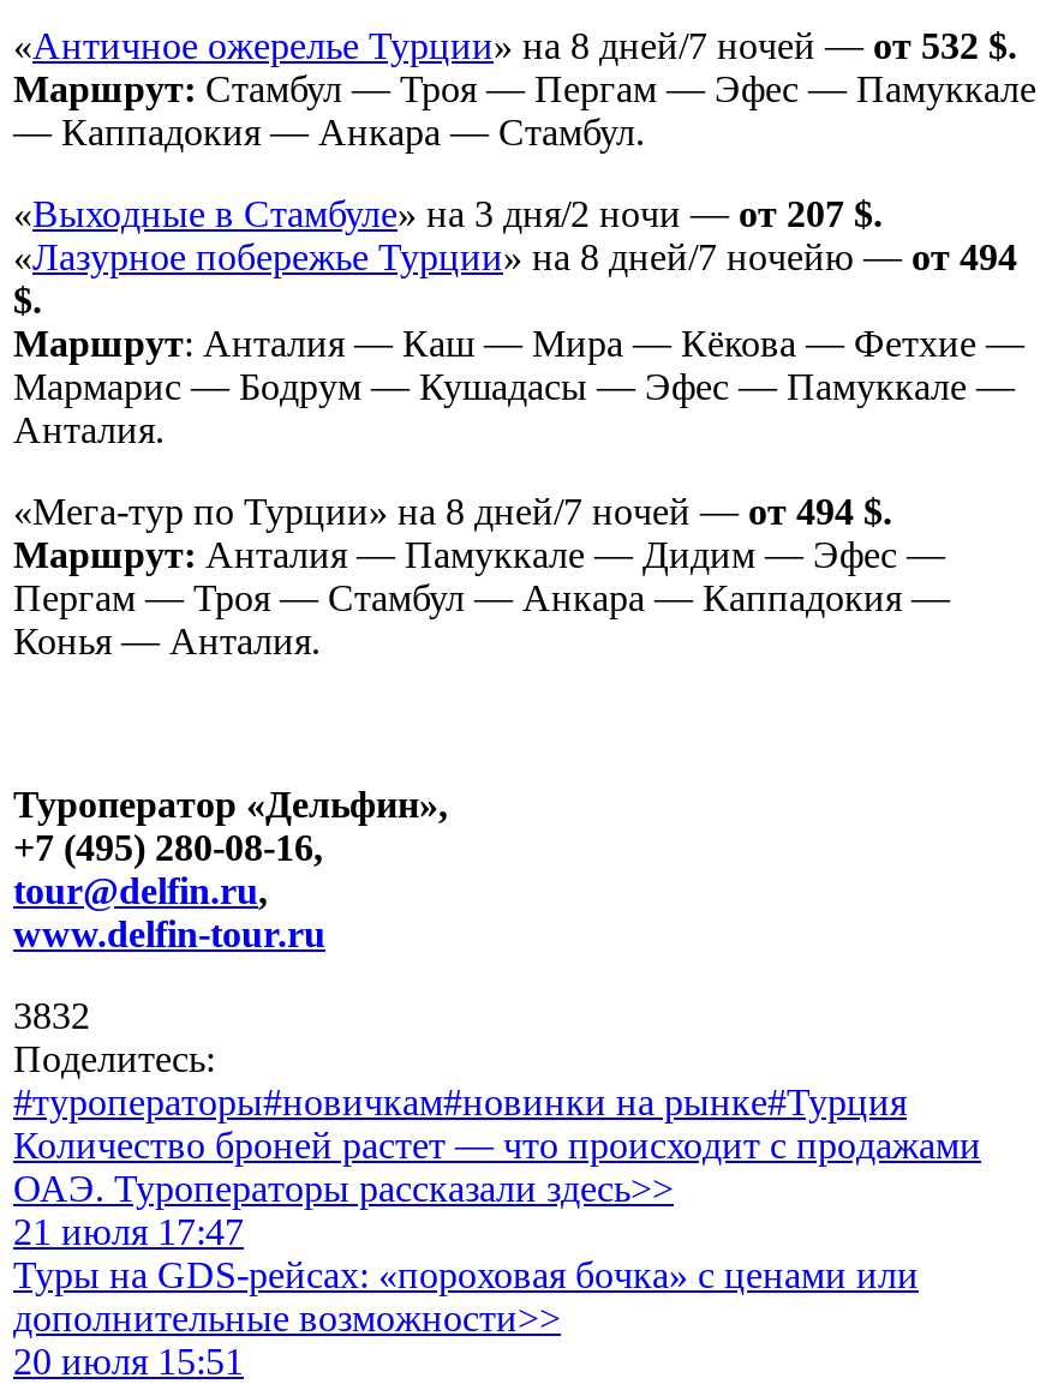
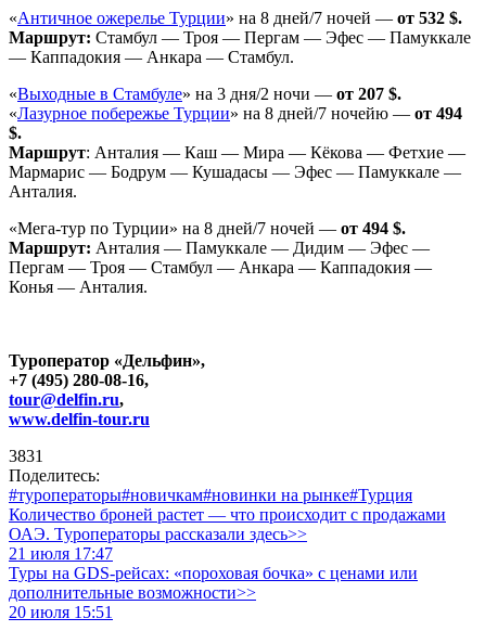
- 3832
+ 3831
